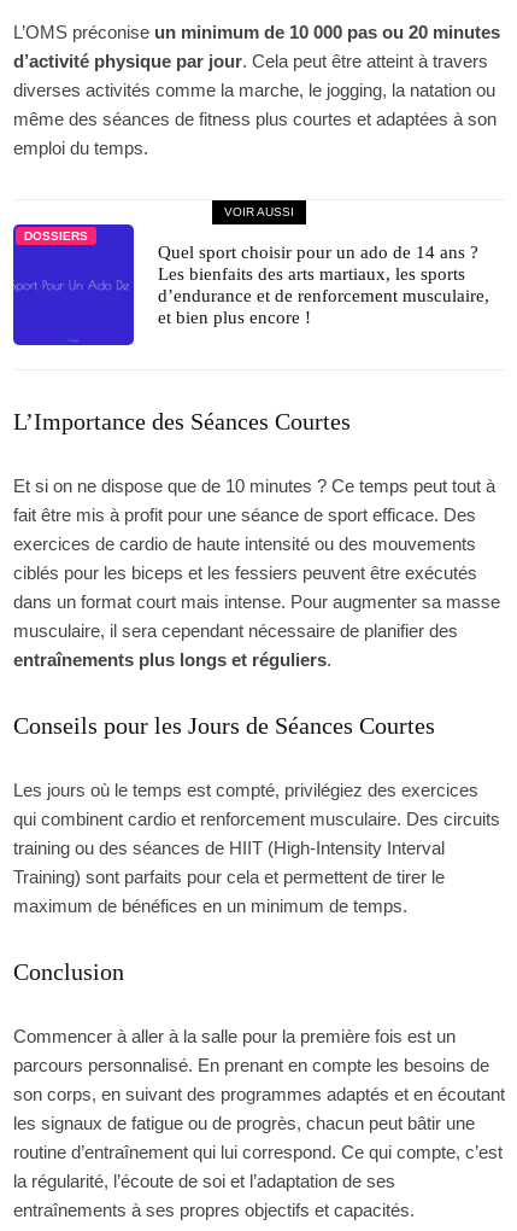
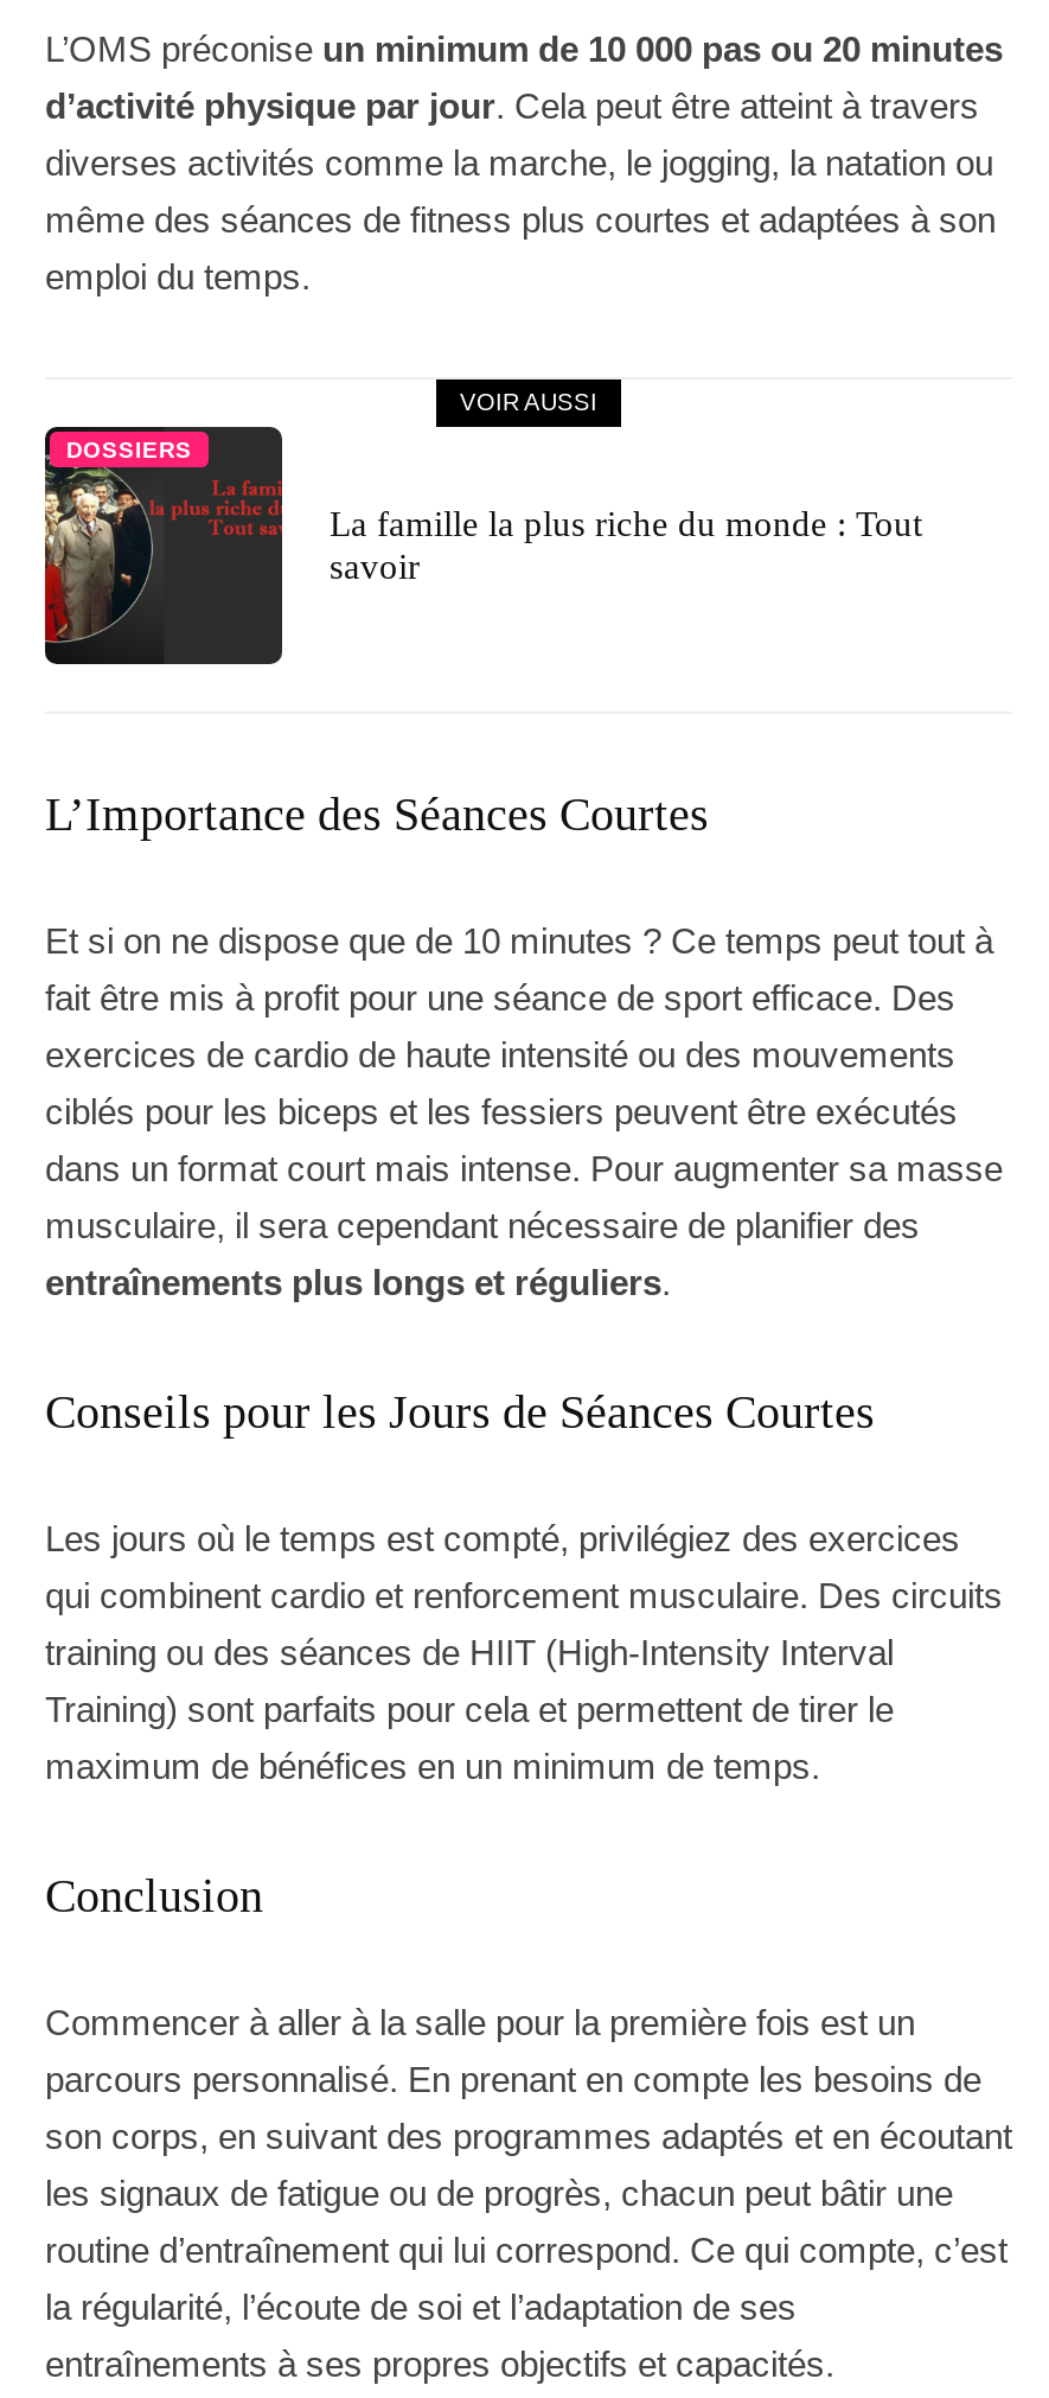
- [image]
- Quel sport choisir pour un ado de 14 ans ?
- Les bienfaits des arts martiaux, les sports
- d’endurance et de renforcement musculaire,
- et bien plus encore !
+ [image]
+ La famille la plus riche du monde : Tout
+ savoir
